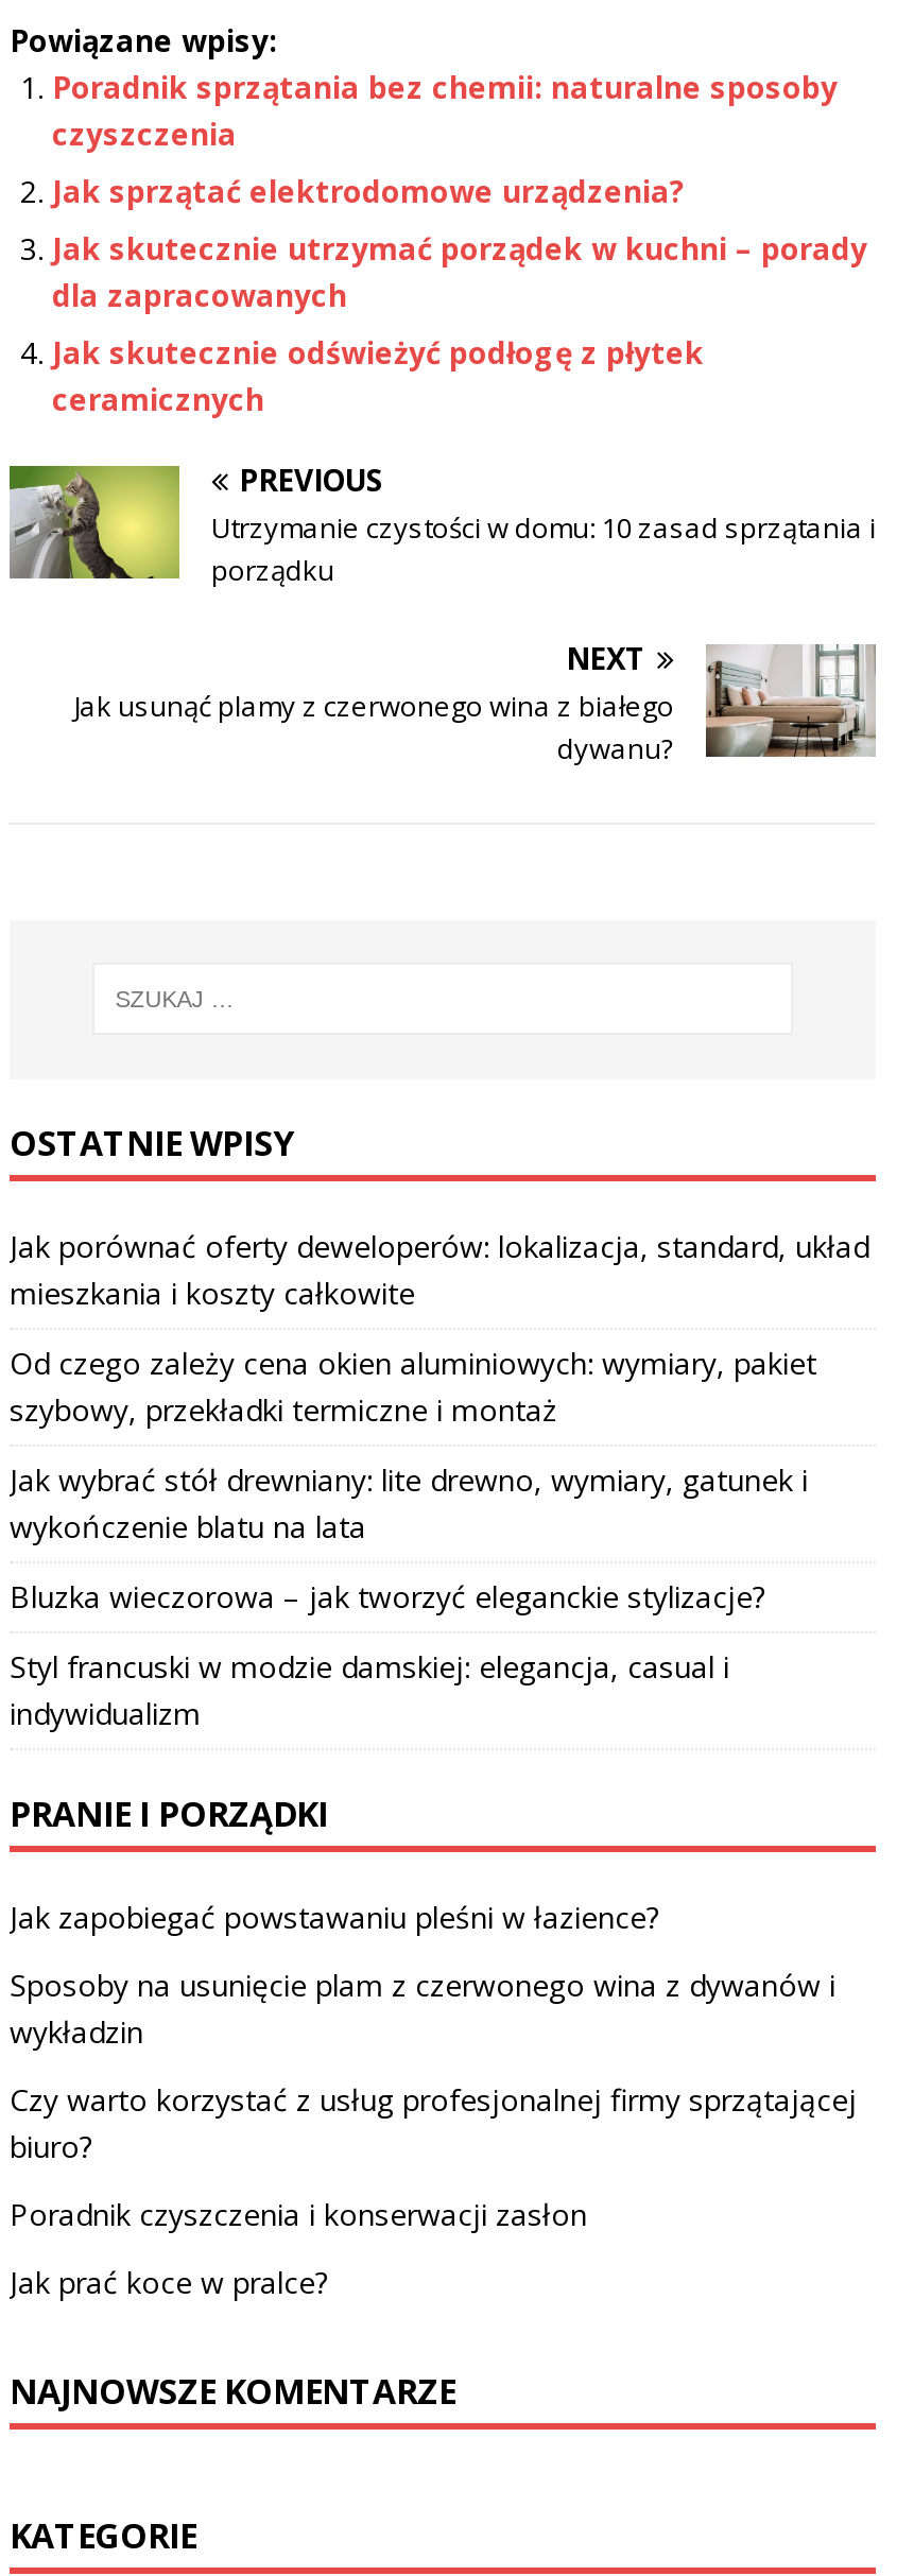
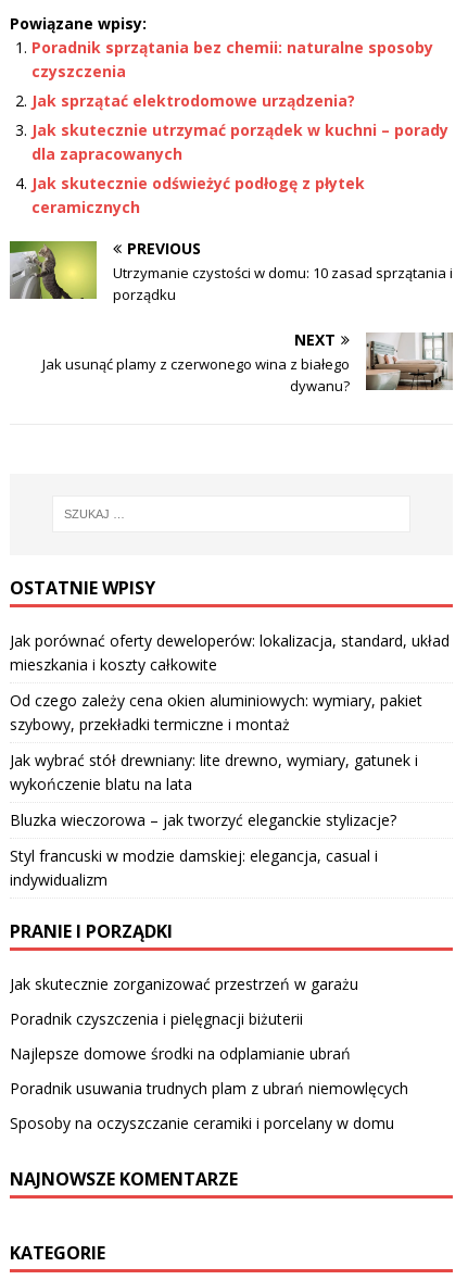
- Jak zapobiegać powstawaniu pleśni w łazience?
+ Jak skutecznie zorganizować przestrzeń w garażu

- Sposoby na usunięcie plam z czerwonego wina z dywanów i
- wykładzin
+ Poradnik czyszczenia i pielęgnacji biżuterii

- Czy warto korzystać z usług profesjonalnej firmy sprzątającej
- biuro?
+ Najlepsze domowe środki na odplamianie ubrań

- Poradnik czyszczenia i konserwacji zasłon
+ Poradnik usuwania trudnych plam z ubrań niemowlęcych

- Jak prać koce w pralce?
+ Sposoby na oczyszczanie ceramiki i porcelany w domu
